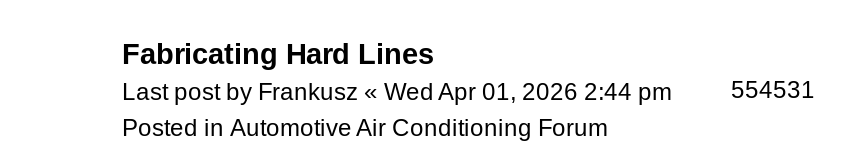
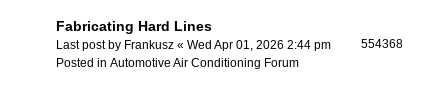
- 554531
+ 554368
